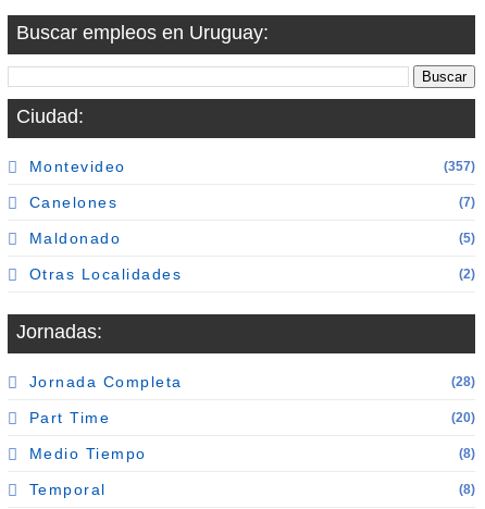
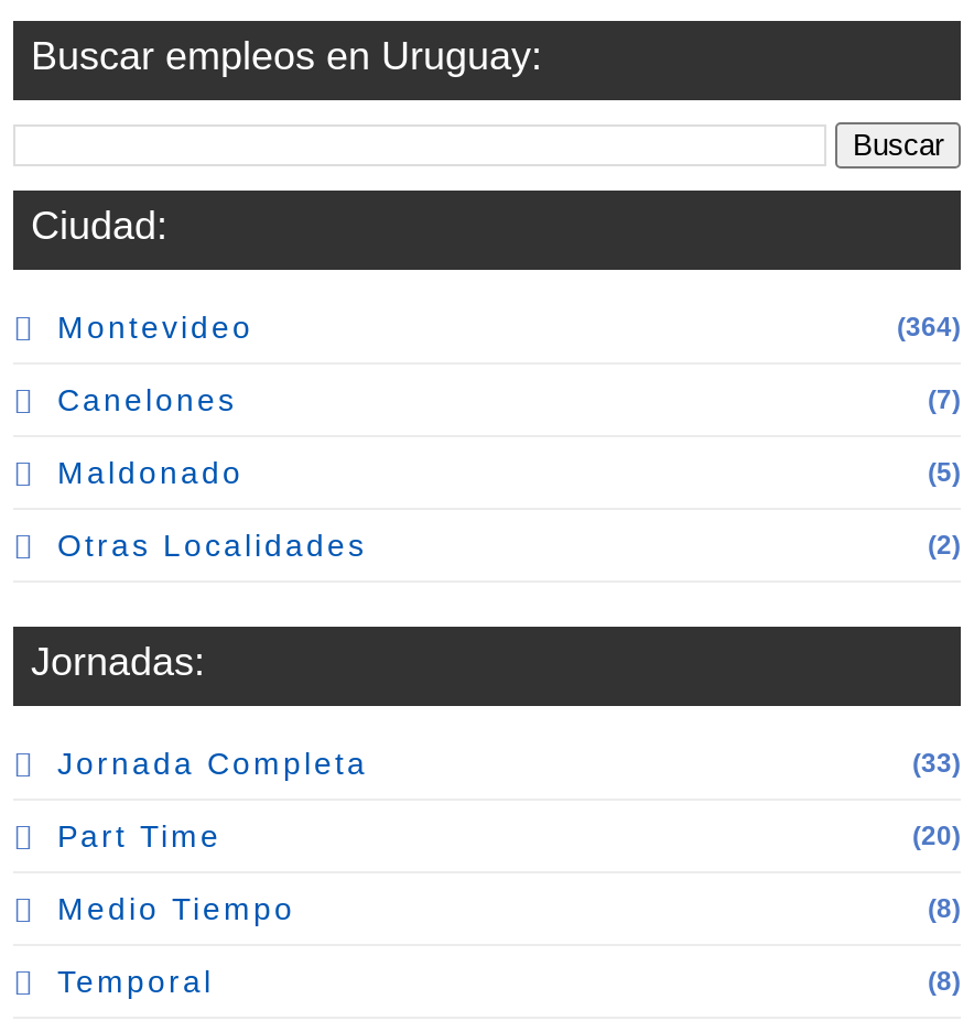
- (357)
+ (364)

- (28)
+ (33)
